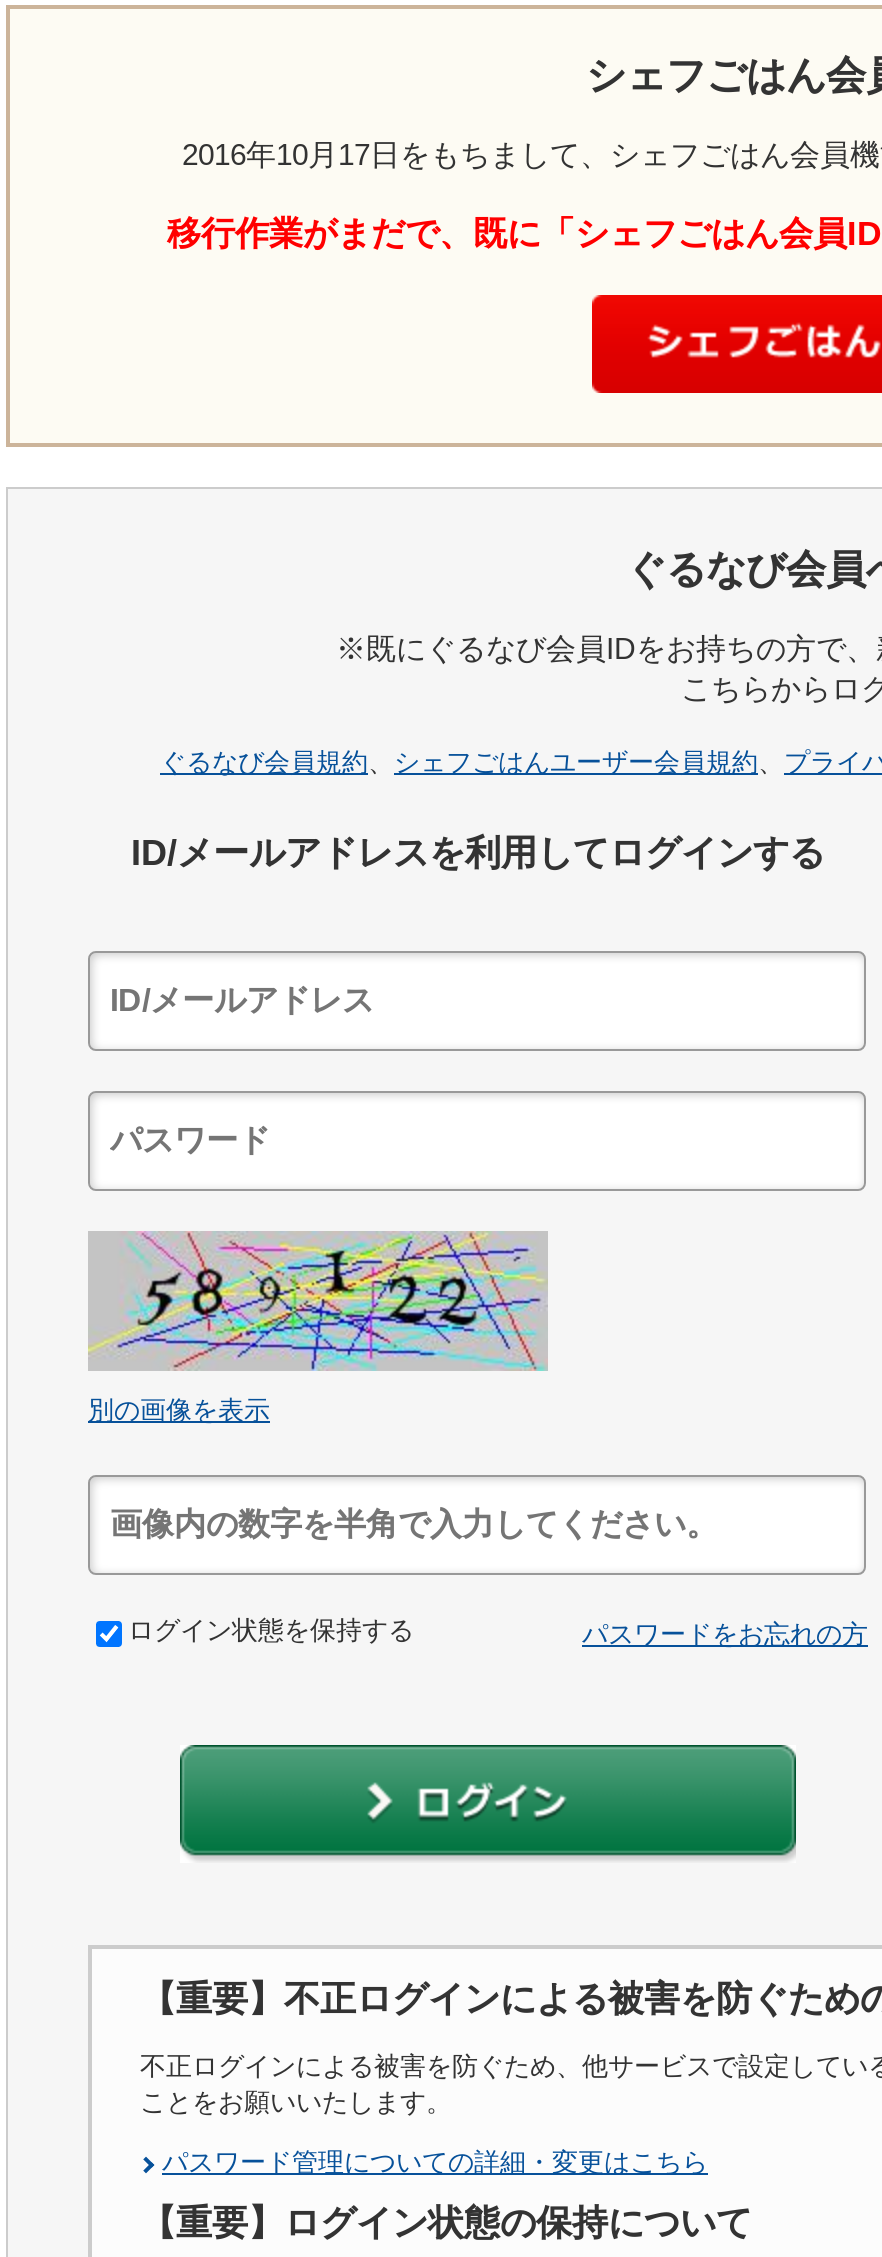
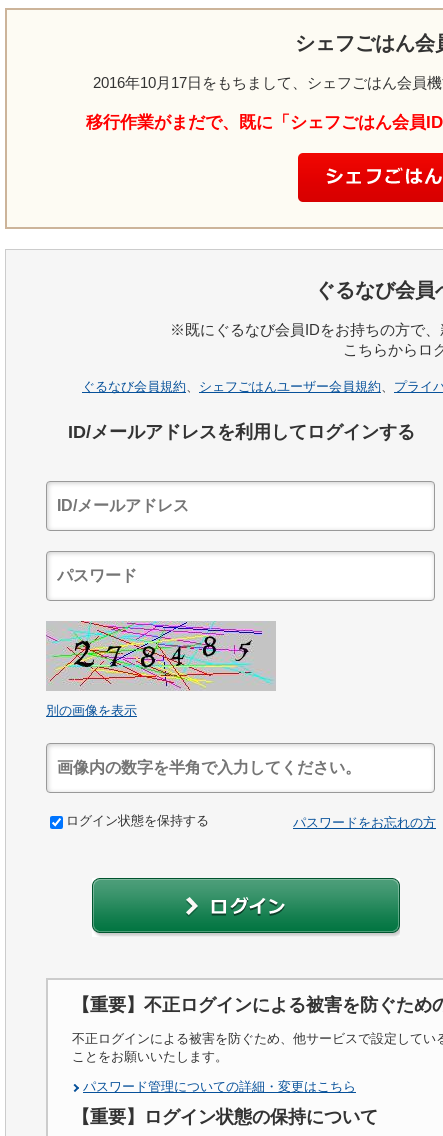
- [image]
+ [image]
